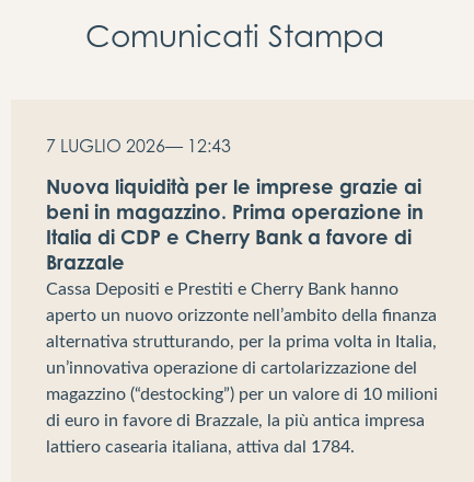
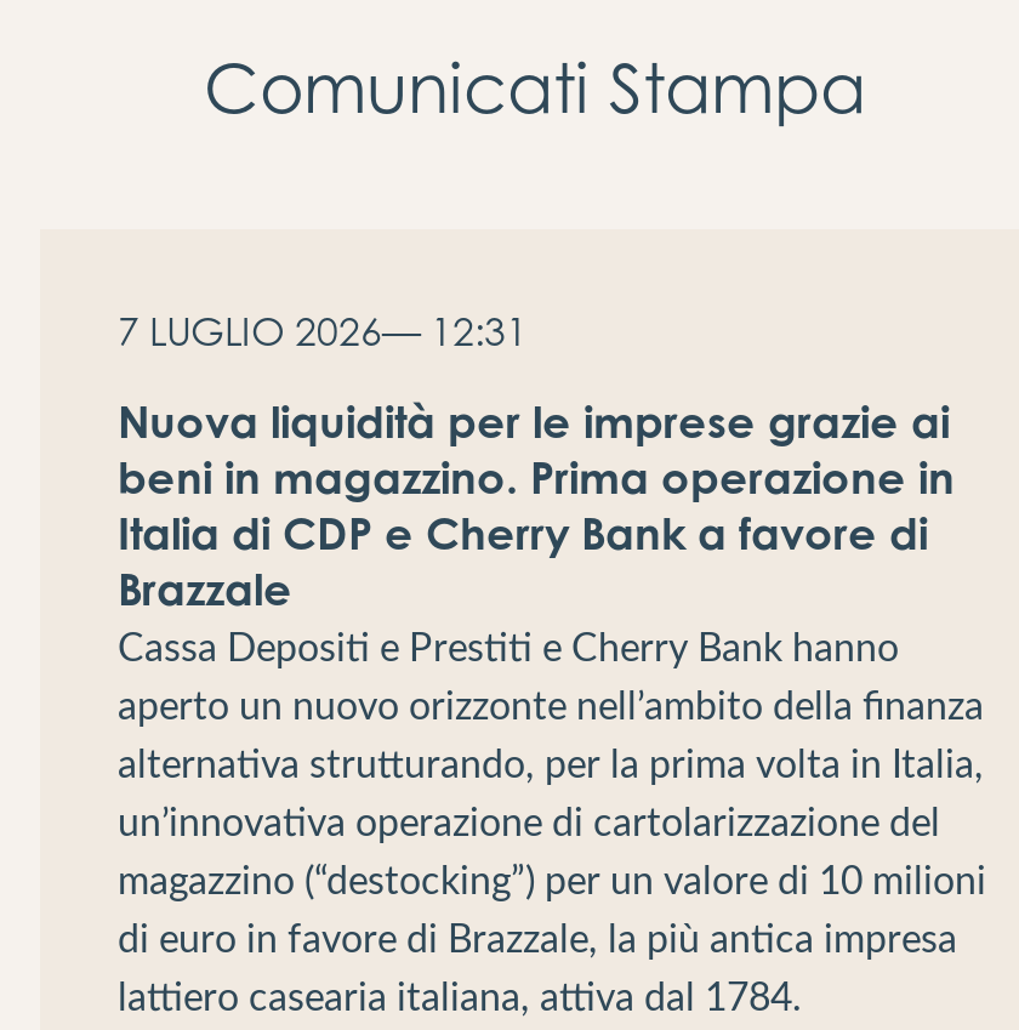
- 7 LUGLIO 2026— 12:43
+ 7 LUGLIO 2026— 12:31
